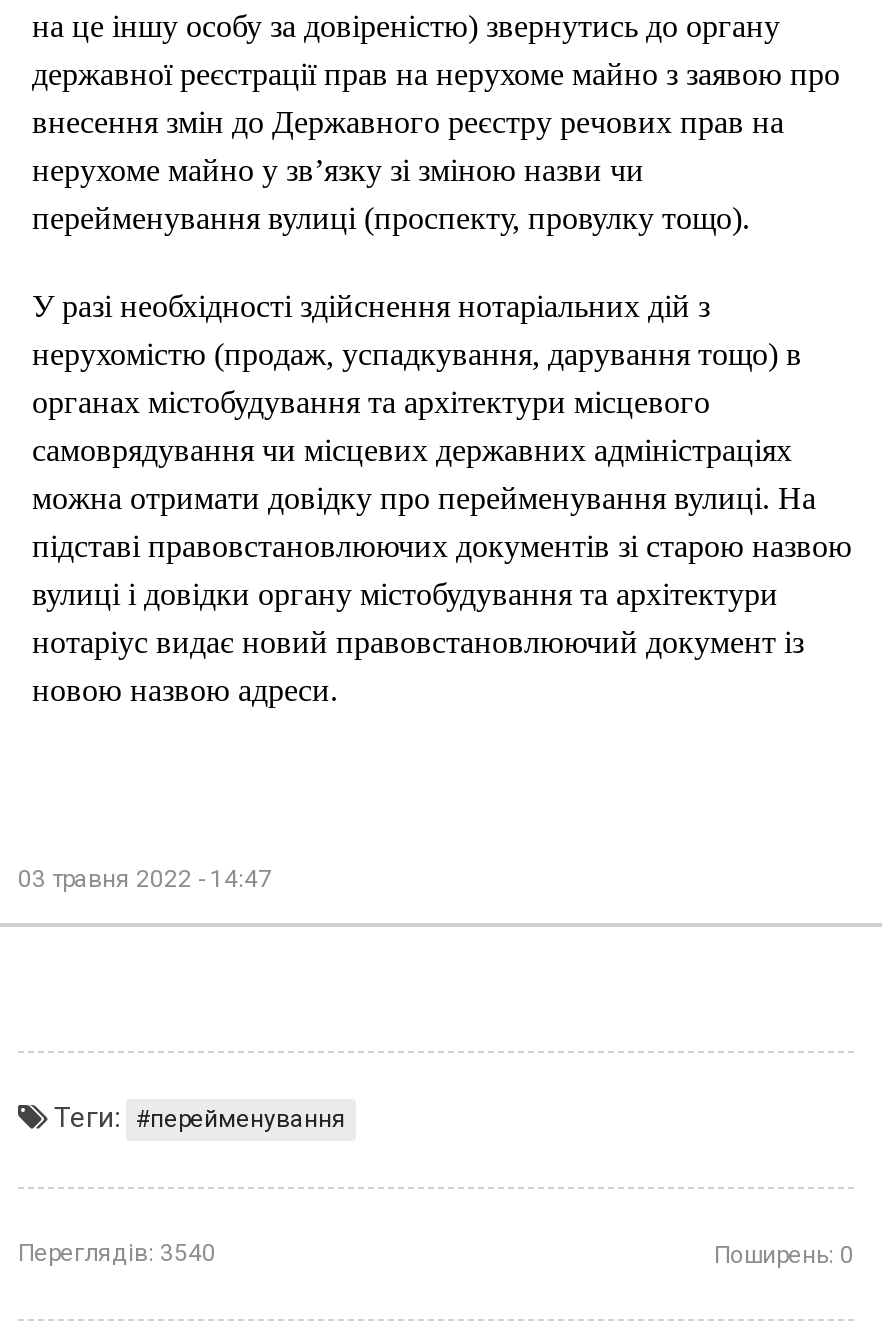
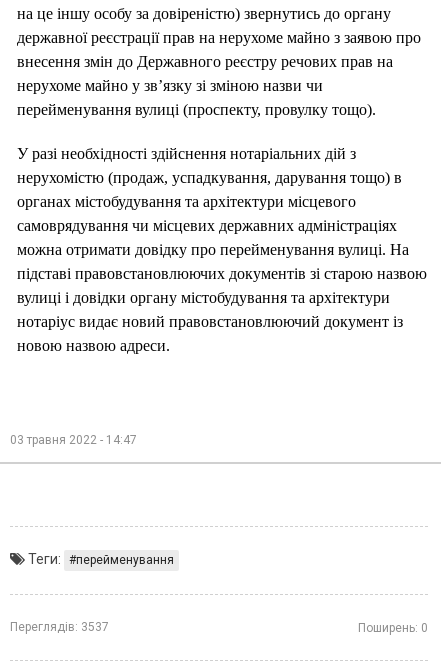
- Переглядів: 3540
+ Переглядів: 3537
